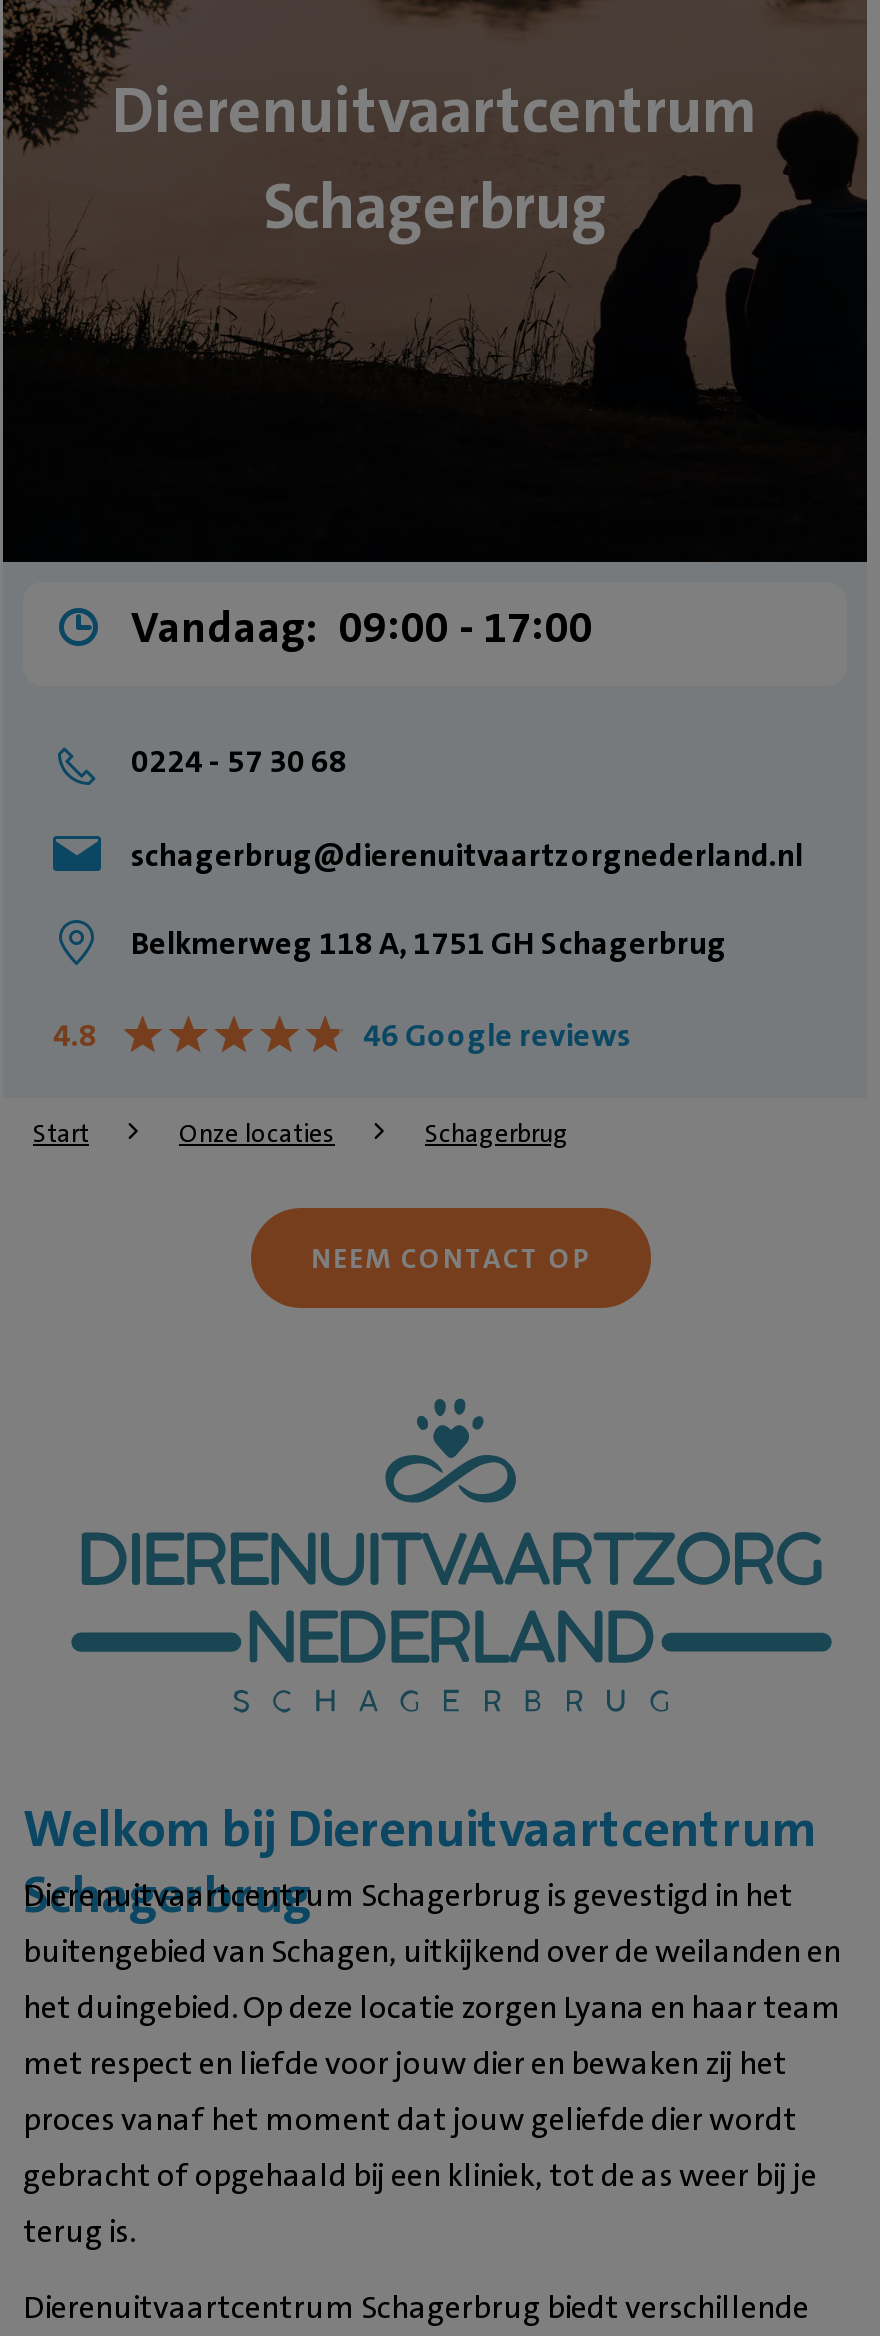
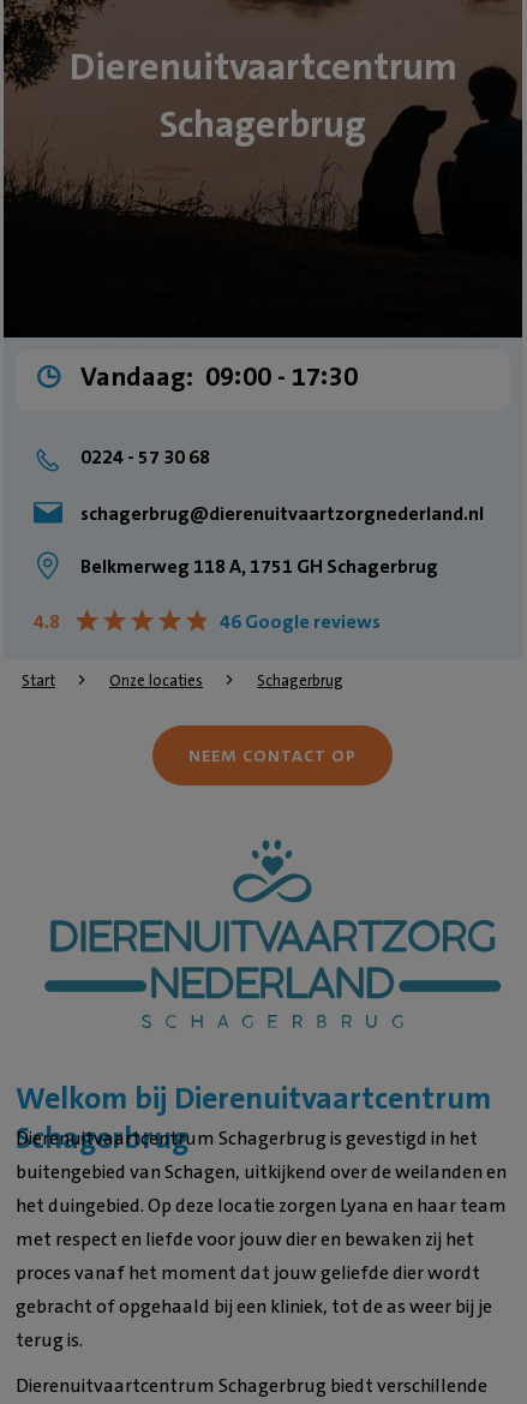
- Vandaag: 09:00 - 17:00
+ Vandaag: 09:00 - 17:30
